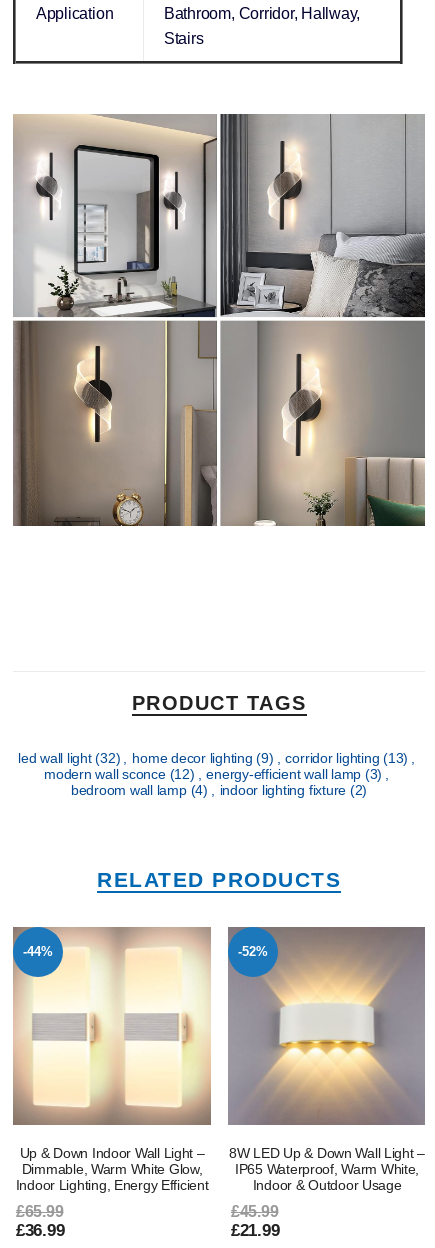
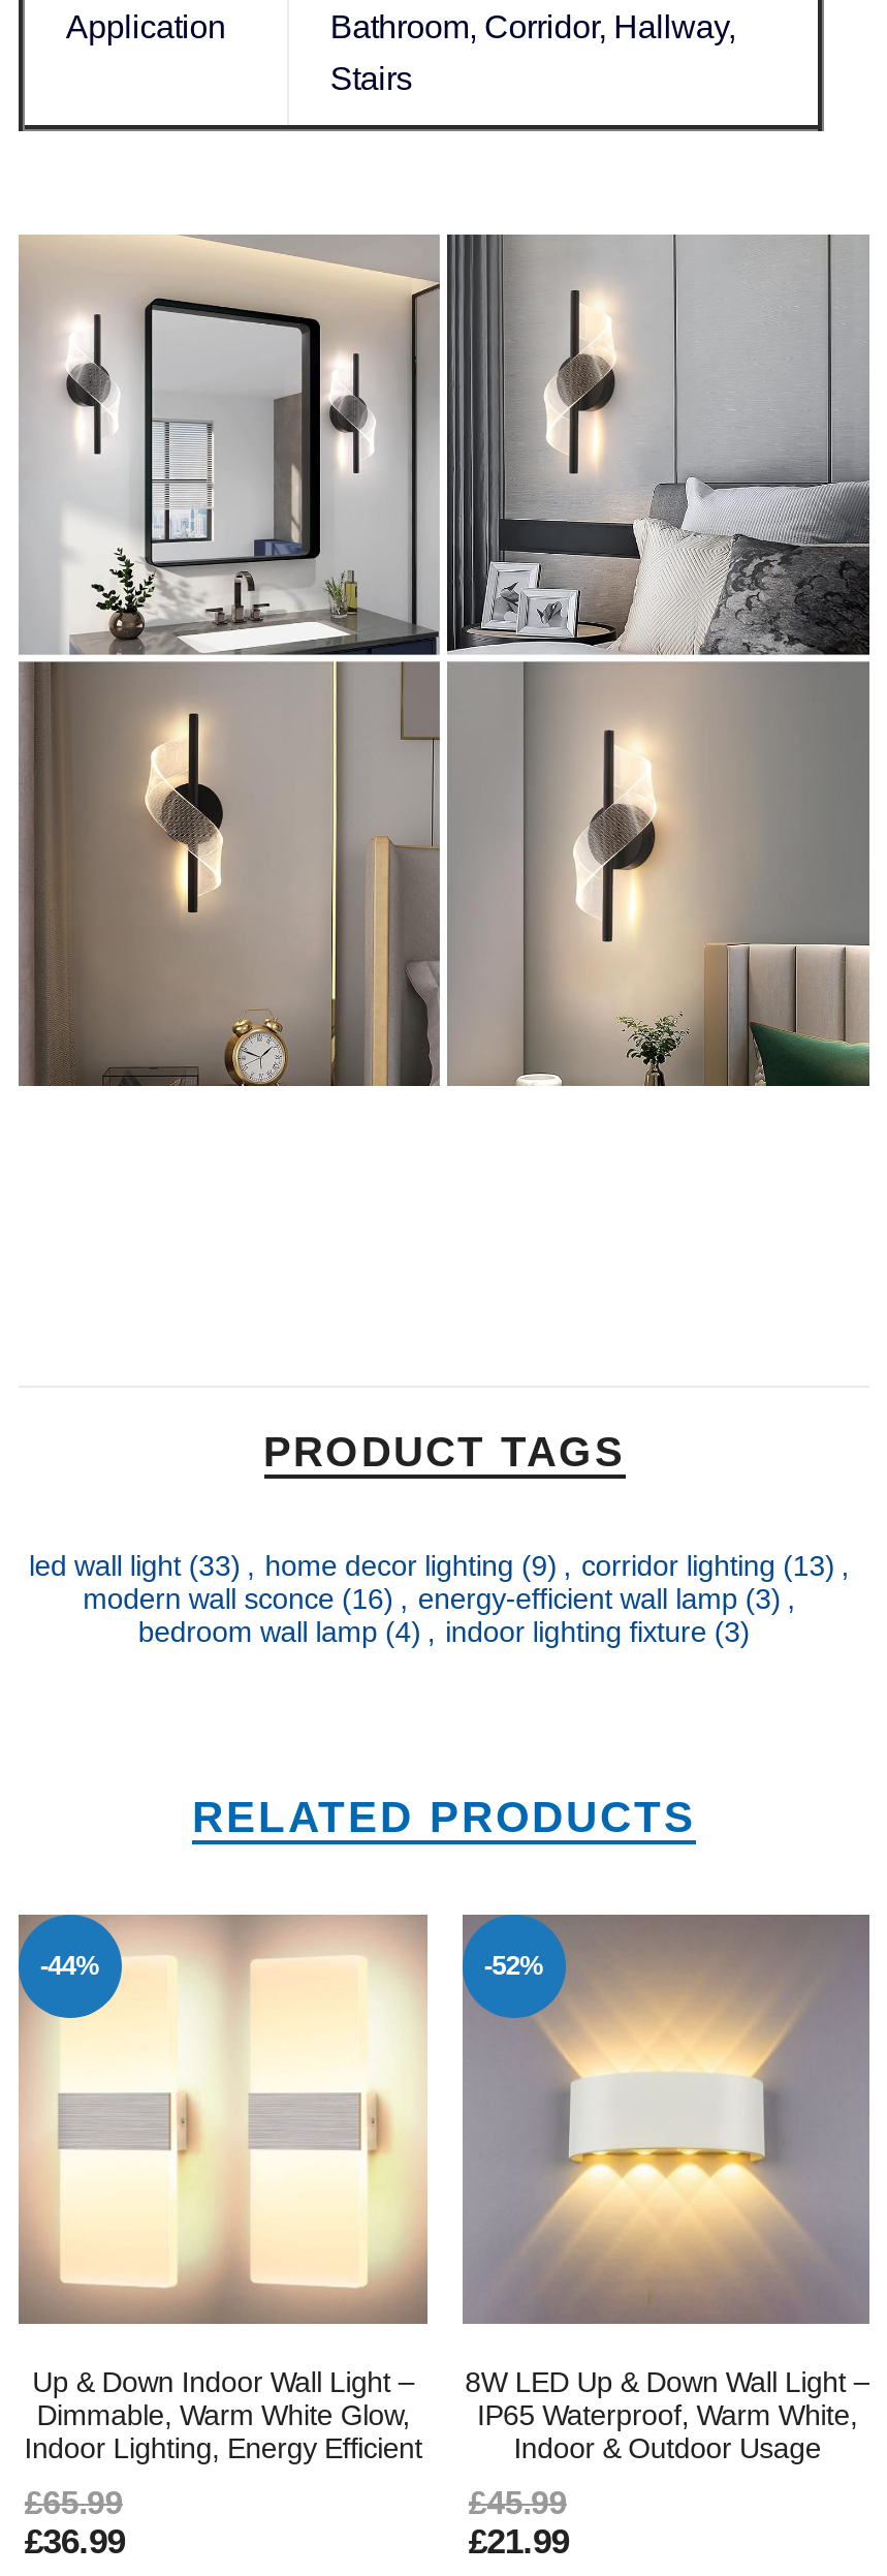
- led wall light (32) , home decor lighting (9) , corridor lighting (13) ,
+ led wall light (33) , home decor lighting (9) , corridor lighting (13) ,

- modern wall sconce (12) , energy-efficient wall lamp (3) ,
+ modern wall sconce (16) , energy-efficient wall lamp (3) ,

- bedroom wall lamp (4) , indoor lighting fixture (2)
+ bedroom wall lamp (4) , indoor lighting fixture (3)
